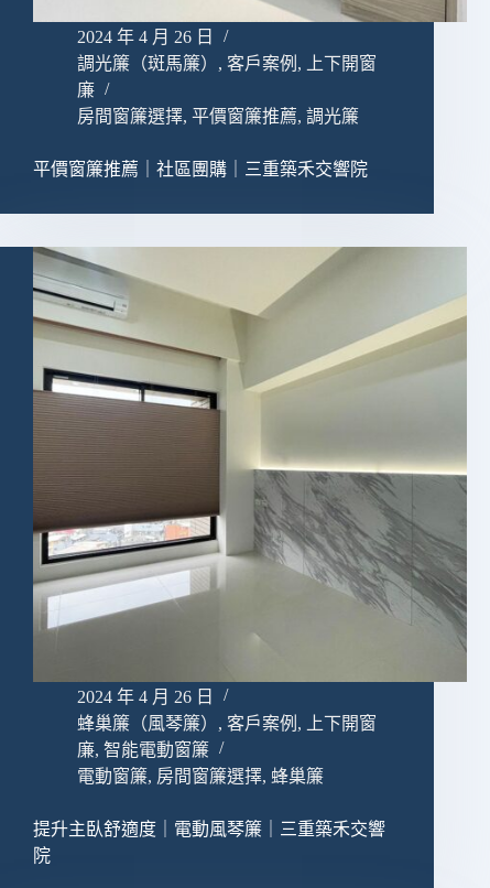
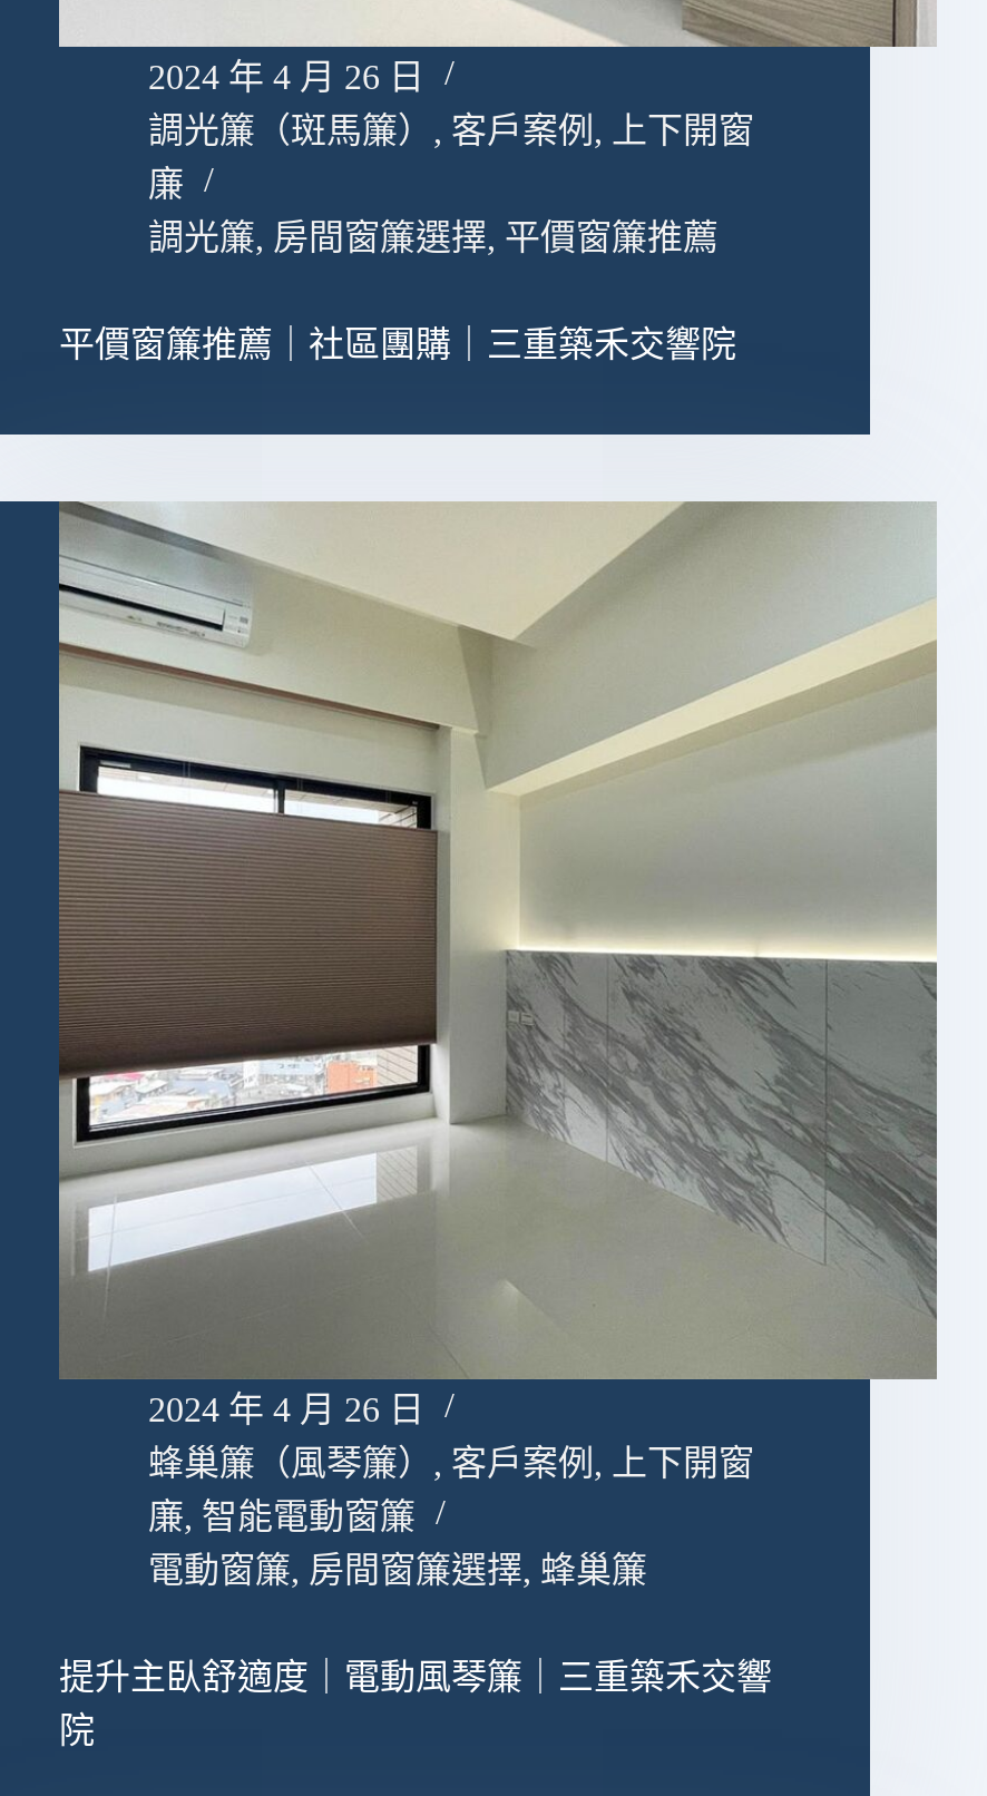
- 房間窗簾選擇,平價窗簾推薦,調光簾
+ 調光簾,房間窗簾選擇,平價窗簾推薦
